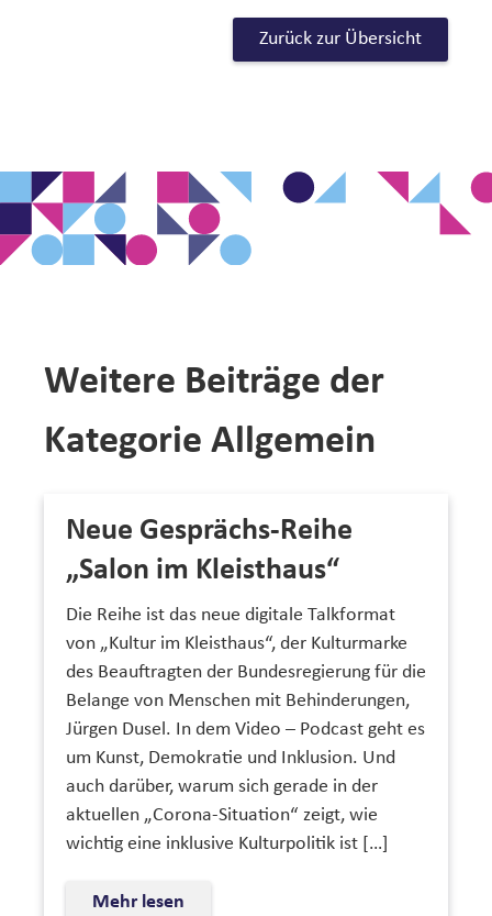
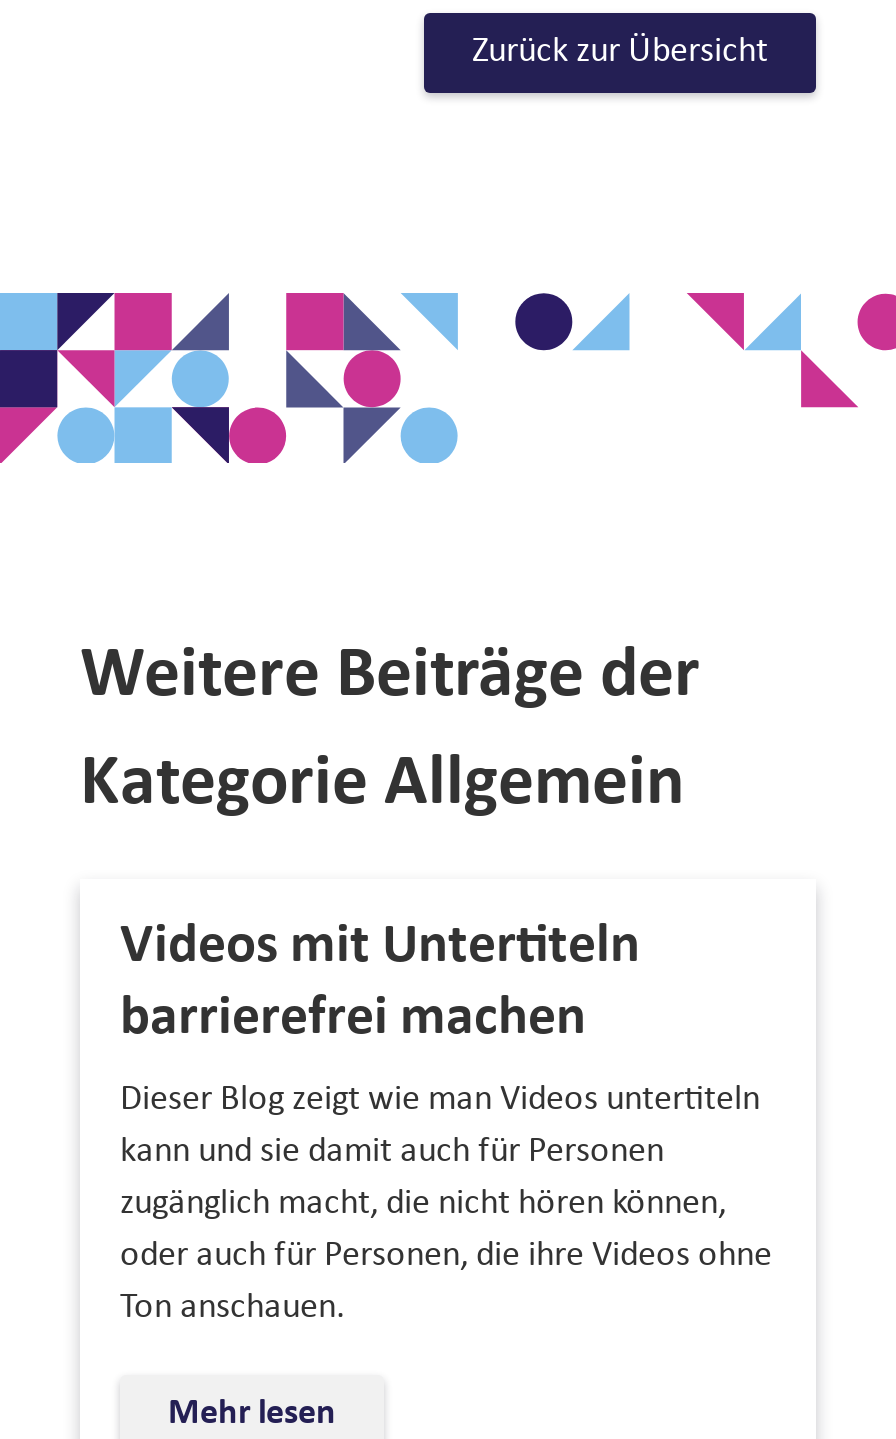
- Neue Gesprächs-Reihe
- „Salon im Kleisthaus“
+ Videos mit Untertiteln
+ barrierefrei machen

- Die Reihe ist das neue digitale Talkformat
- von „Kultur im Kleisthaus“, der Kulturmarke
- des Beauftragten der Bundesregierung für die
- Belange von Menschen mit Behinderungen,
- Jürgen Dusel. In dem Video – Podcast geht es
- um Kunst, Demokratie und Inklusion. Und
- auch darüber, warum sich gerade in der
- aktuellen „Corona-Situation“ zeigt, wie
- wichtig eine inklusive Kulturpolitik ist […]
+ Dieser Blog zeigt wie man Videos untertiteln
+ kann und sie damit auch für Personen
+ zugänglich macht, die nicht hören können,
+ oder auch für Personen, die ihre Videos ohne
+ Ton anschauen.
